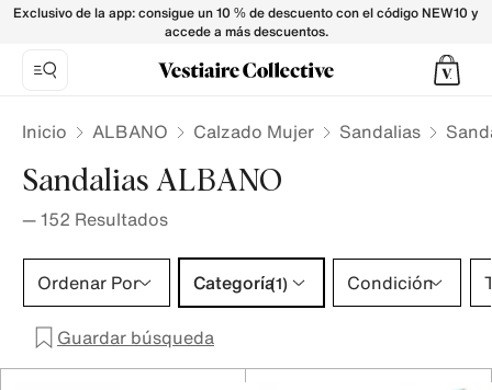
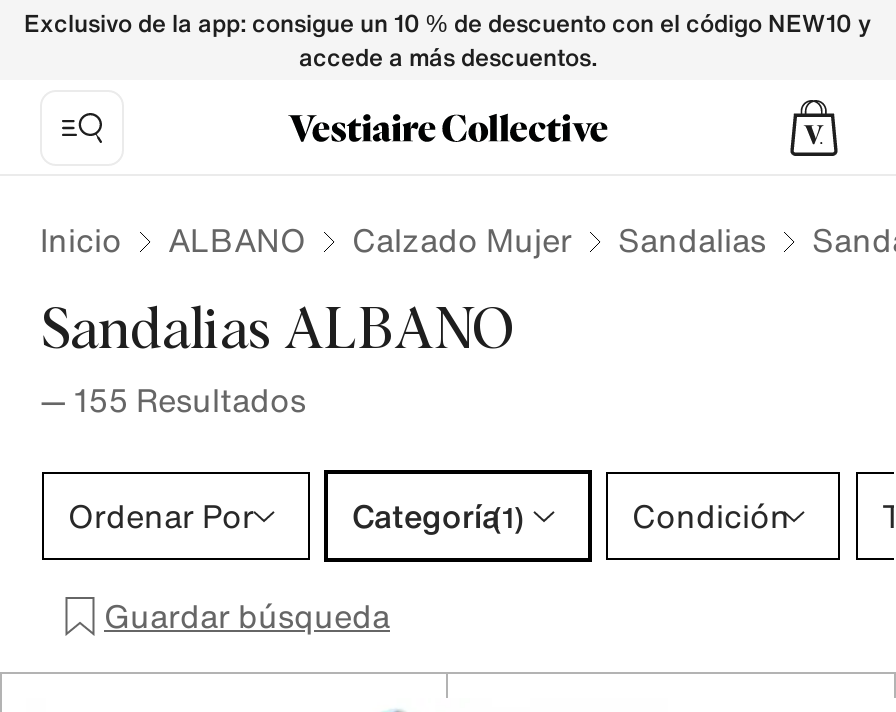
- — 152 Resultados
+ — 155 Resultados
